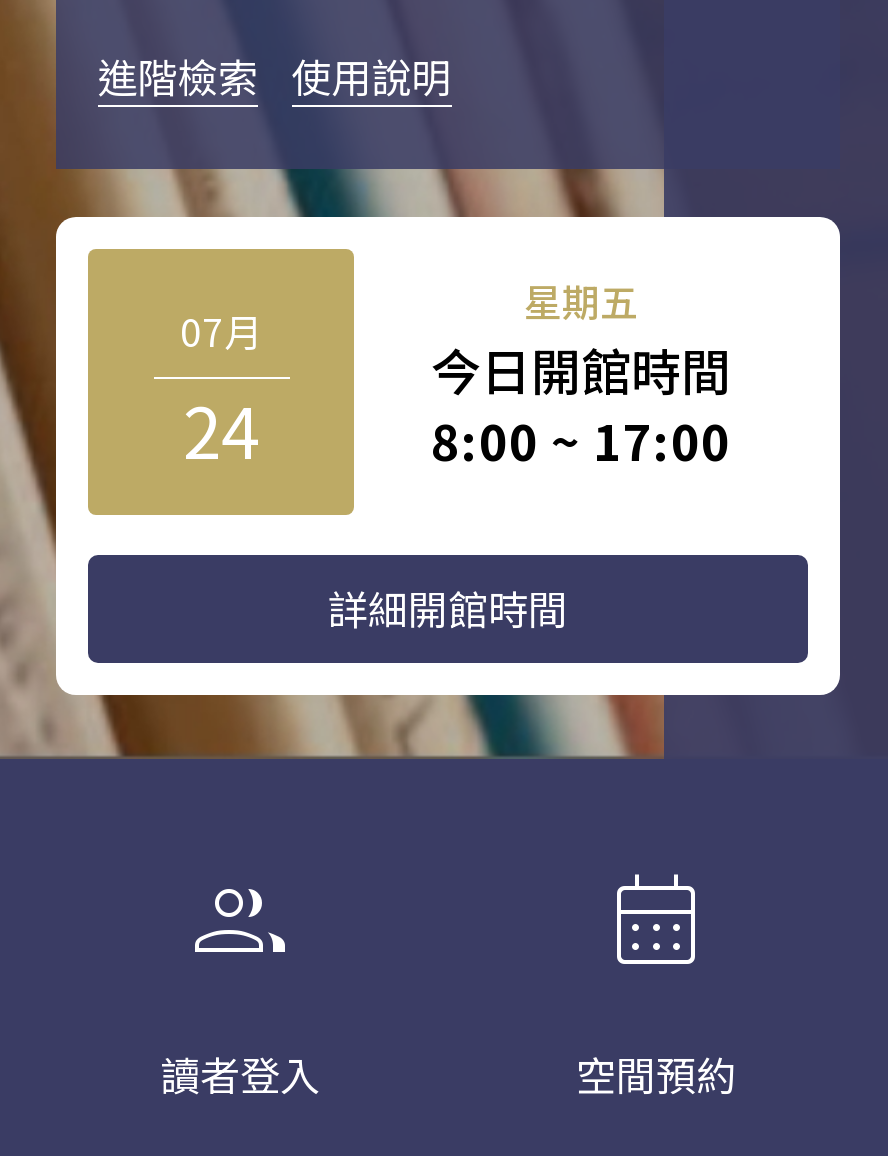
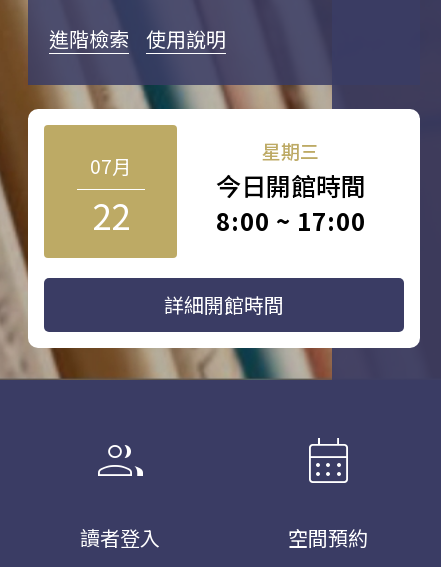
- 星期五
+ 星期三

- 24
+ 22
